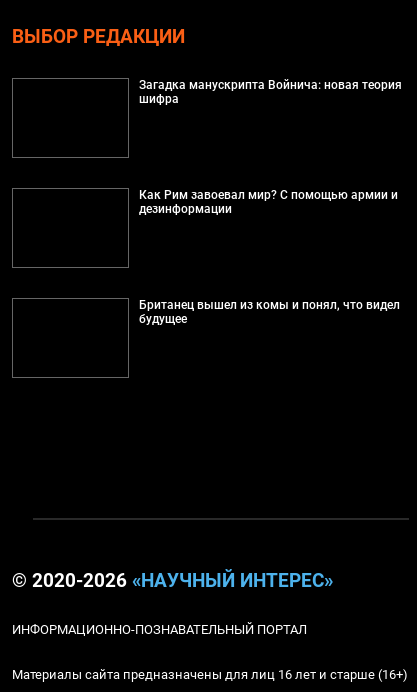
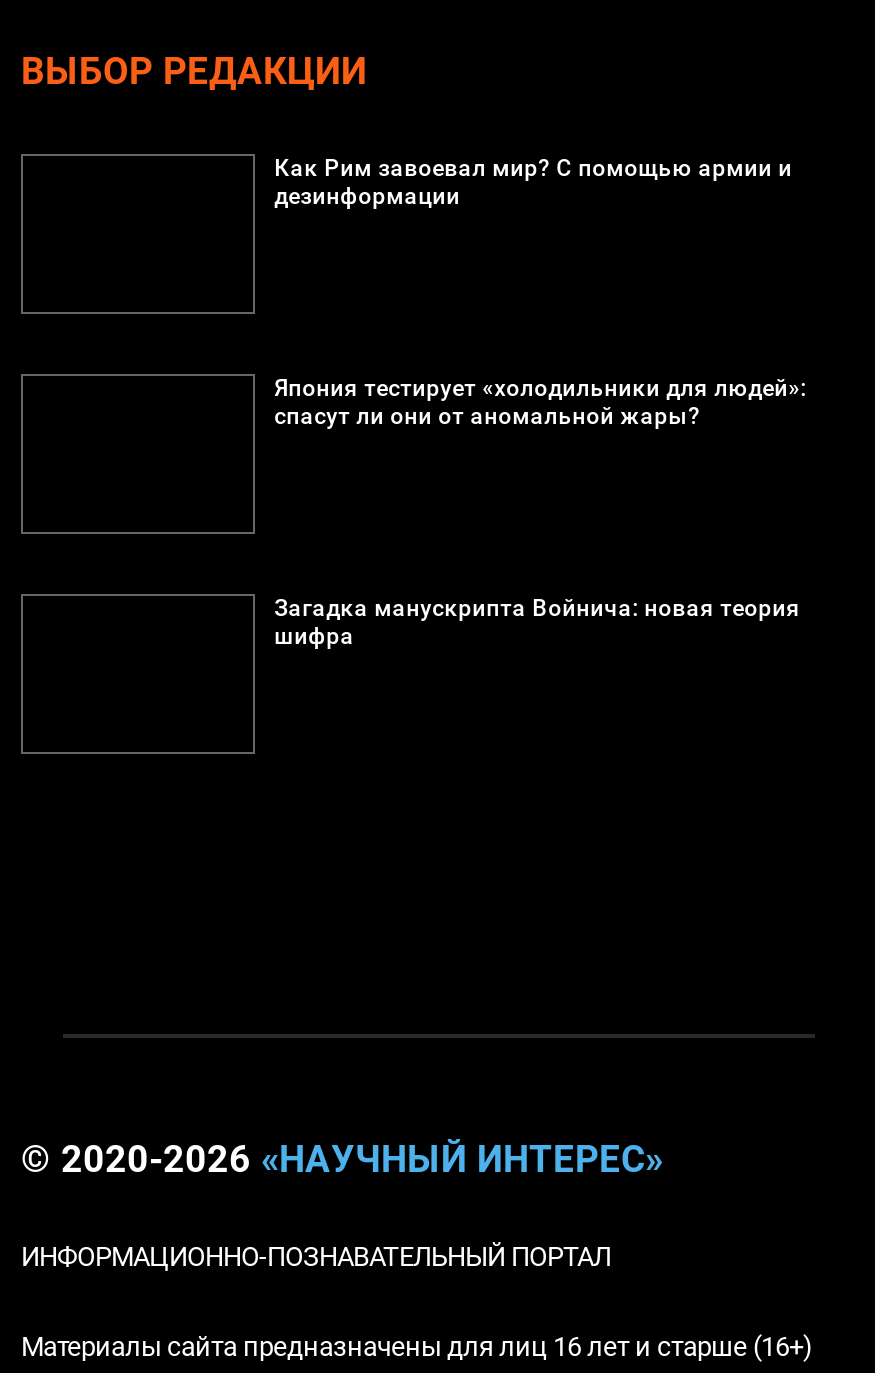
+ Япония тестирует «холодильники для людей»:
+ спасут ли они от аномальной жары?

moved down: Загадка манускрипта Войнича: новая теория | шифра

moved up: Как Рим завоевал мир? С помощью армии и | дезинформации

- Британец вышел из комы и понял, что видел
- будущее
